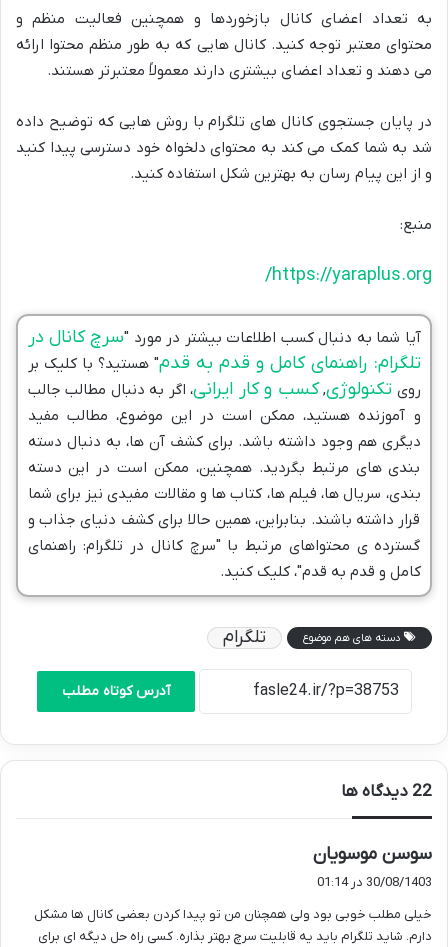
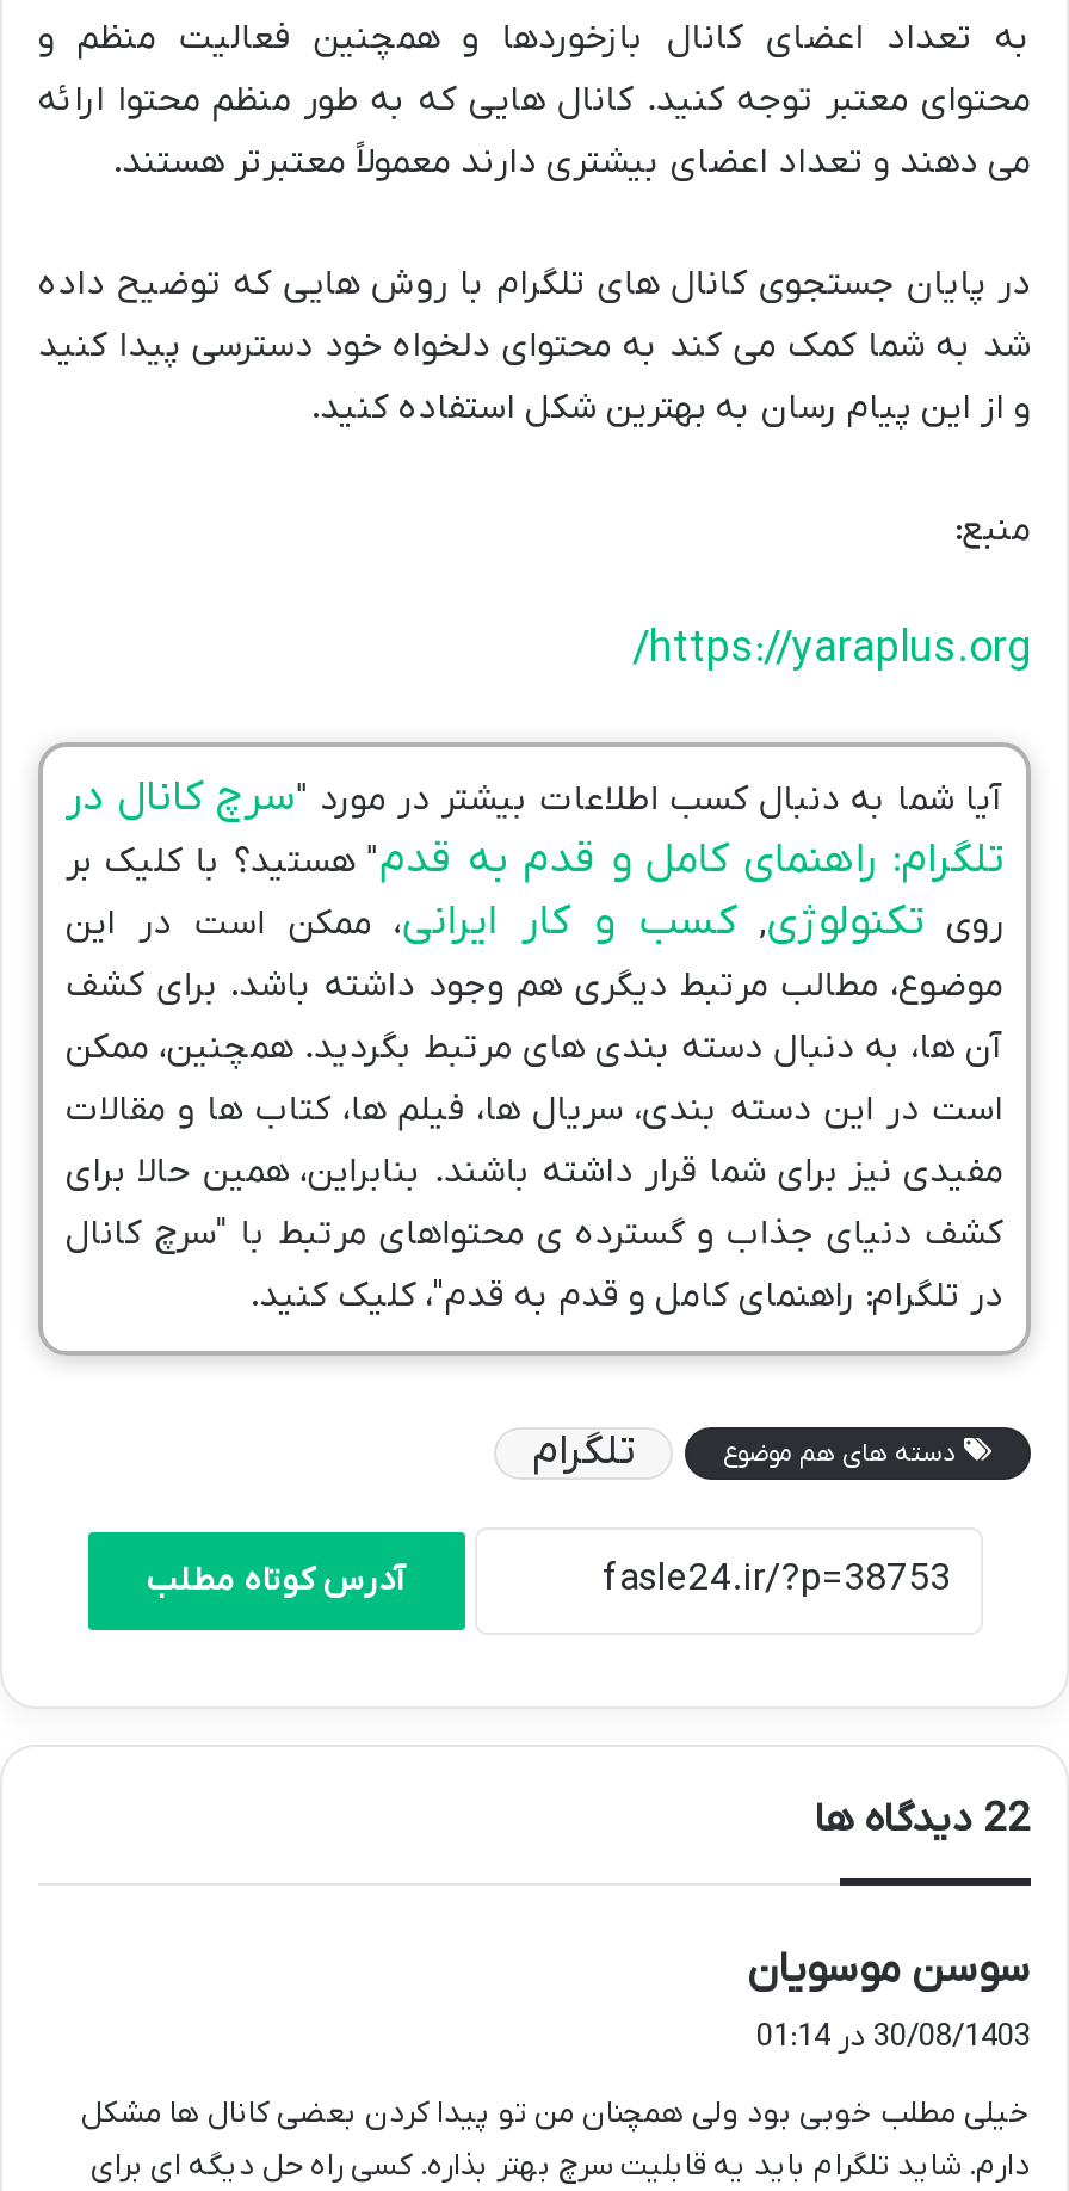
- روی تکنولوژی, کسب و کار ایرانی ، اگر به دنبال مطالب جالب
- و آموزنده هستید، ممکن است در این موضوع، مطالب مفید
- دیگری هم وجود داشته باشد. برای کشف آن ها، به دنبال دسته
- بندی های مرتبط بگردید. همچنین، ممکن است در این دسته
- بندی، سریال ها، فیلم ها، کتاب ها و مقالات مفیدی نیز برای شما
- قرار داشته باشند. بنابراین، همین حالا برای کشف دنیای جذاب و
- گسترده ی محتواهای مرتبط با "سرچ کانال در تلگرام: راهنمای
- کامل و قدم به قدم"، کلیک کنید.
+ روی تکنولوژی, کسب و کار ایرانی ، ممکن است در این
+ موضوع، مطالب مرتبط دیگری هم وجود داشته باشد. برای کشف
+ آن ها، به دنبال دسته بندی های مرتبط بگردید. همچنین، ممکن
+ است در این دسته بندی، سریال ها، فیلم ها، کتاب ها و مقالات
+ مفیدی نیز برای شما قرار داشته باشند. بنابراین، همین حالا برای
+ کشف دنیای جذاب و گسترده ی محتواهای مرتبط با "سرچ کانال
+ در تلگرام: راهنمای کامل و قدم به قدم"، کلیک کنید.
